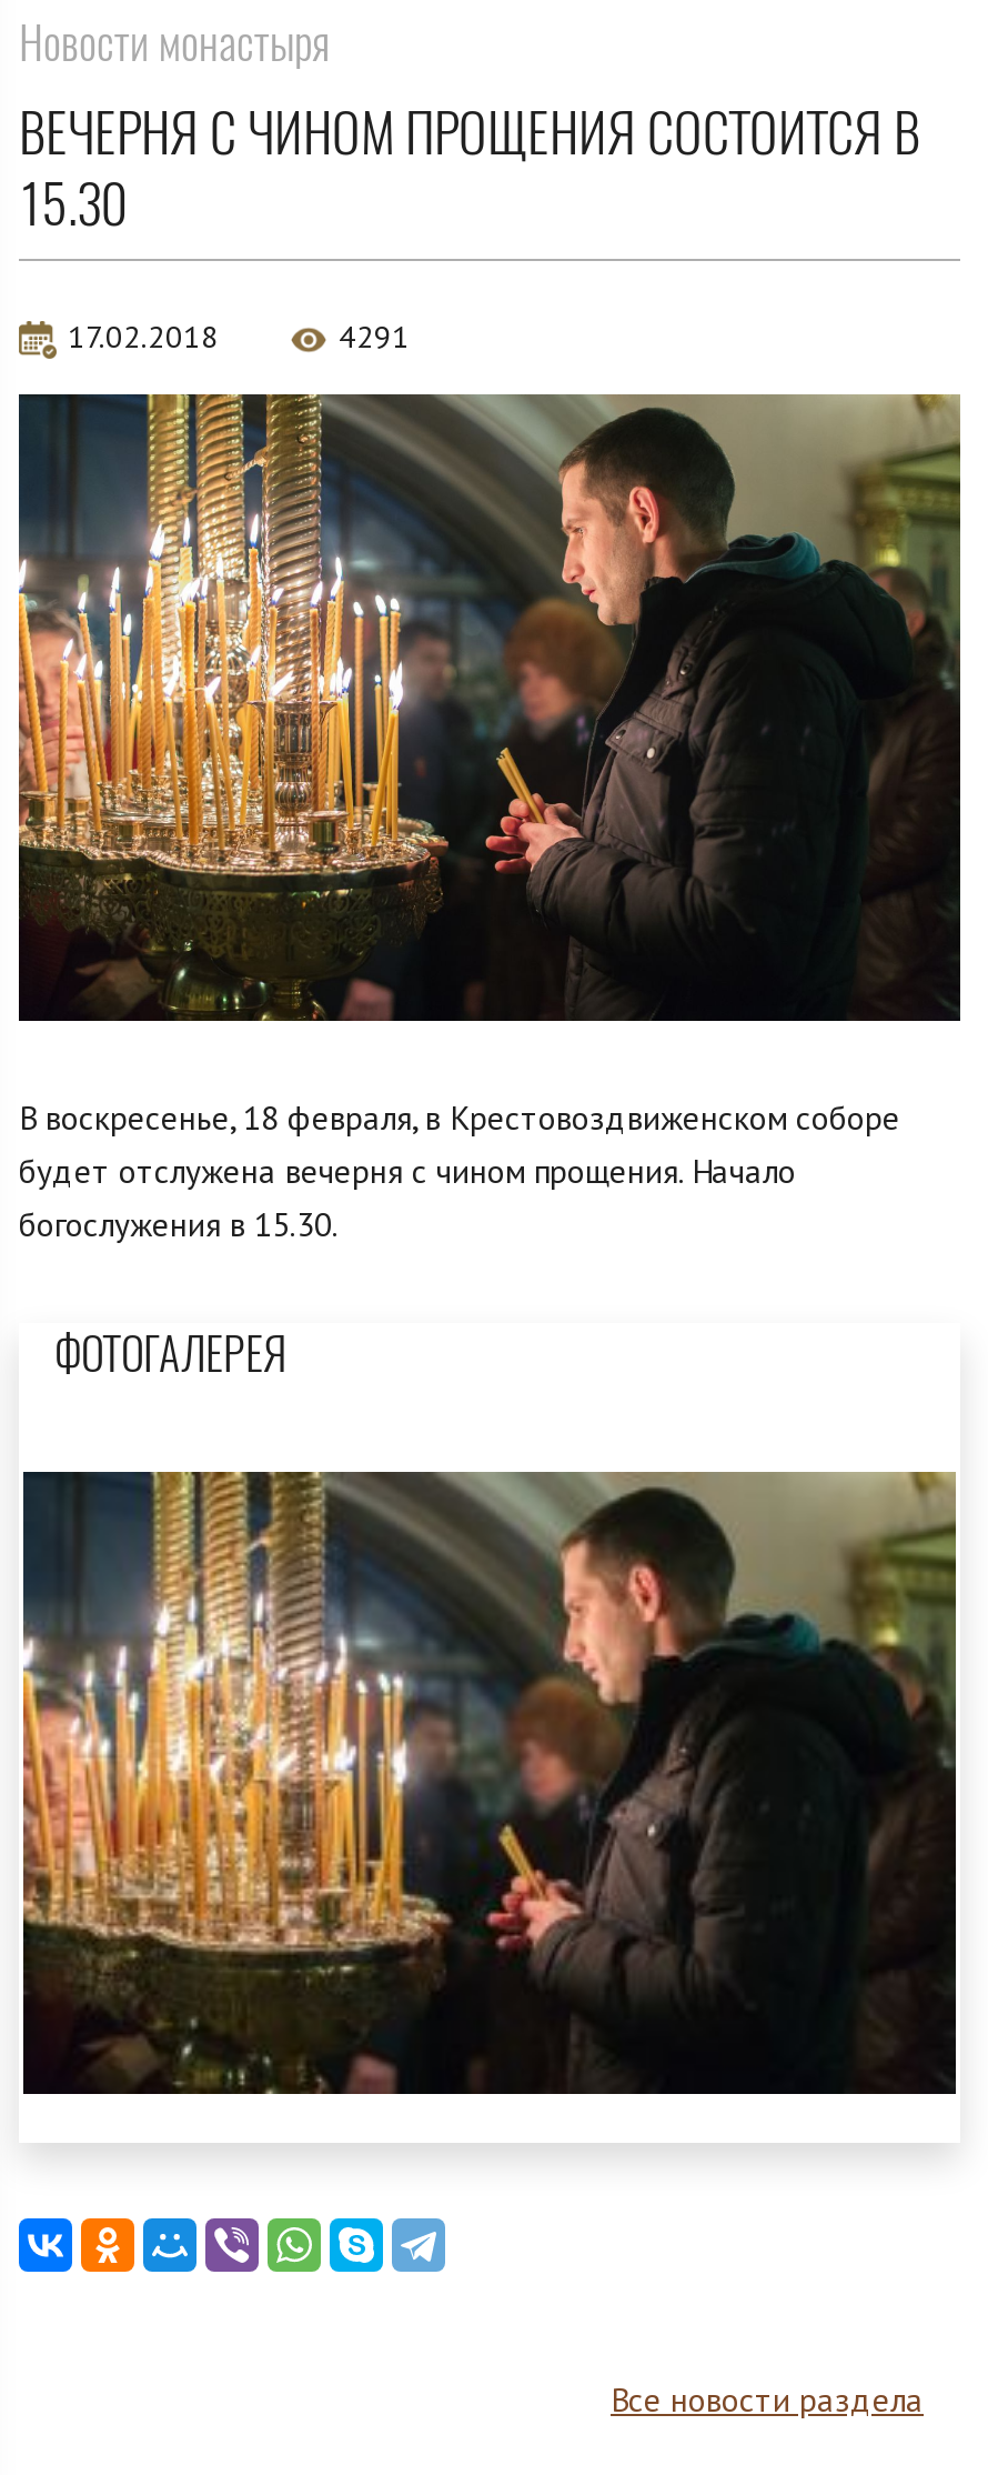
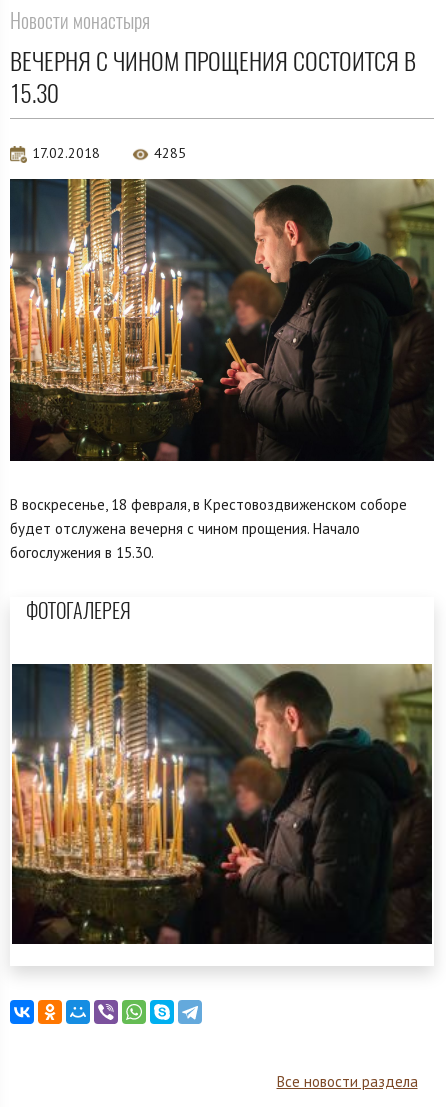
- 4291
+ 4285
